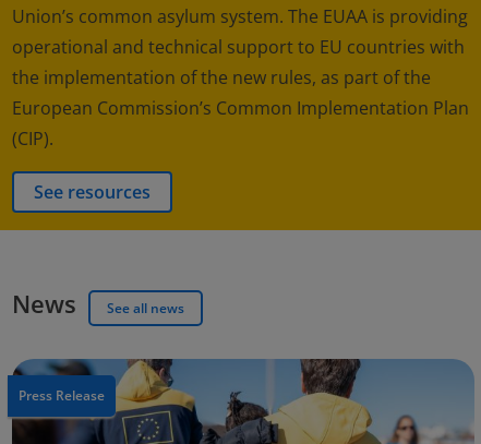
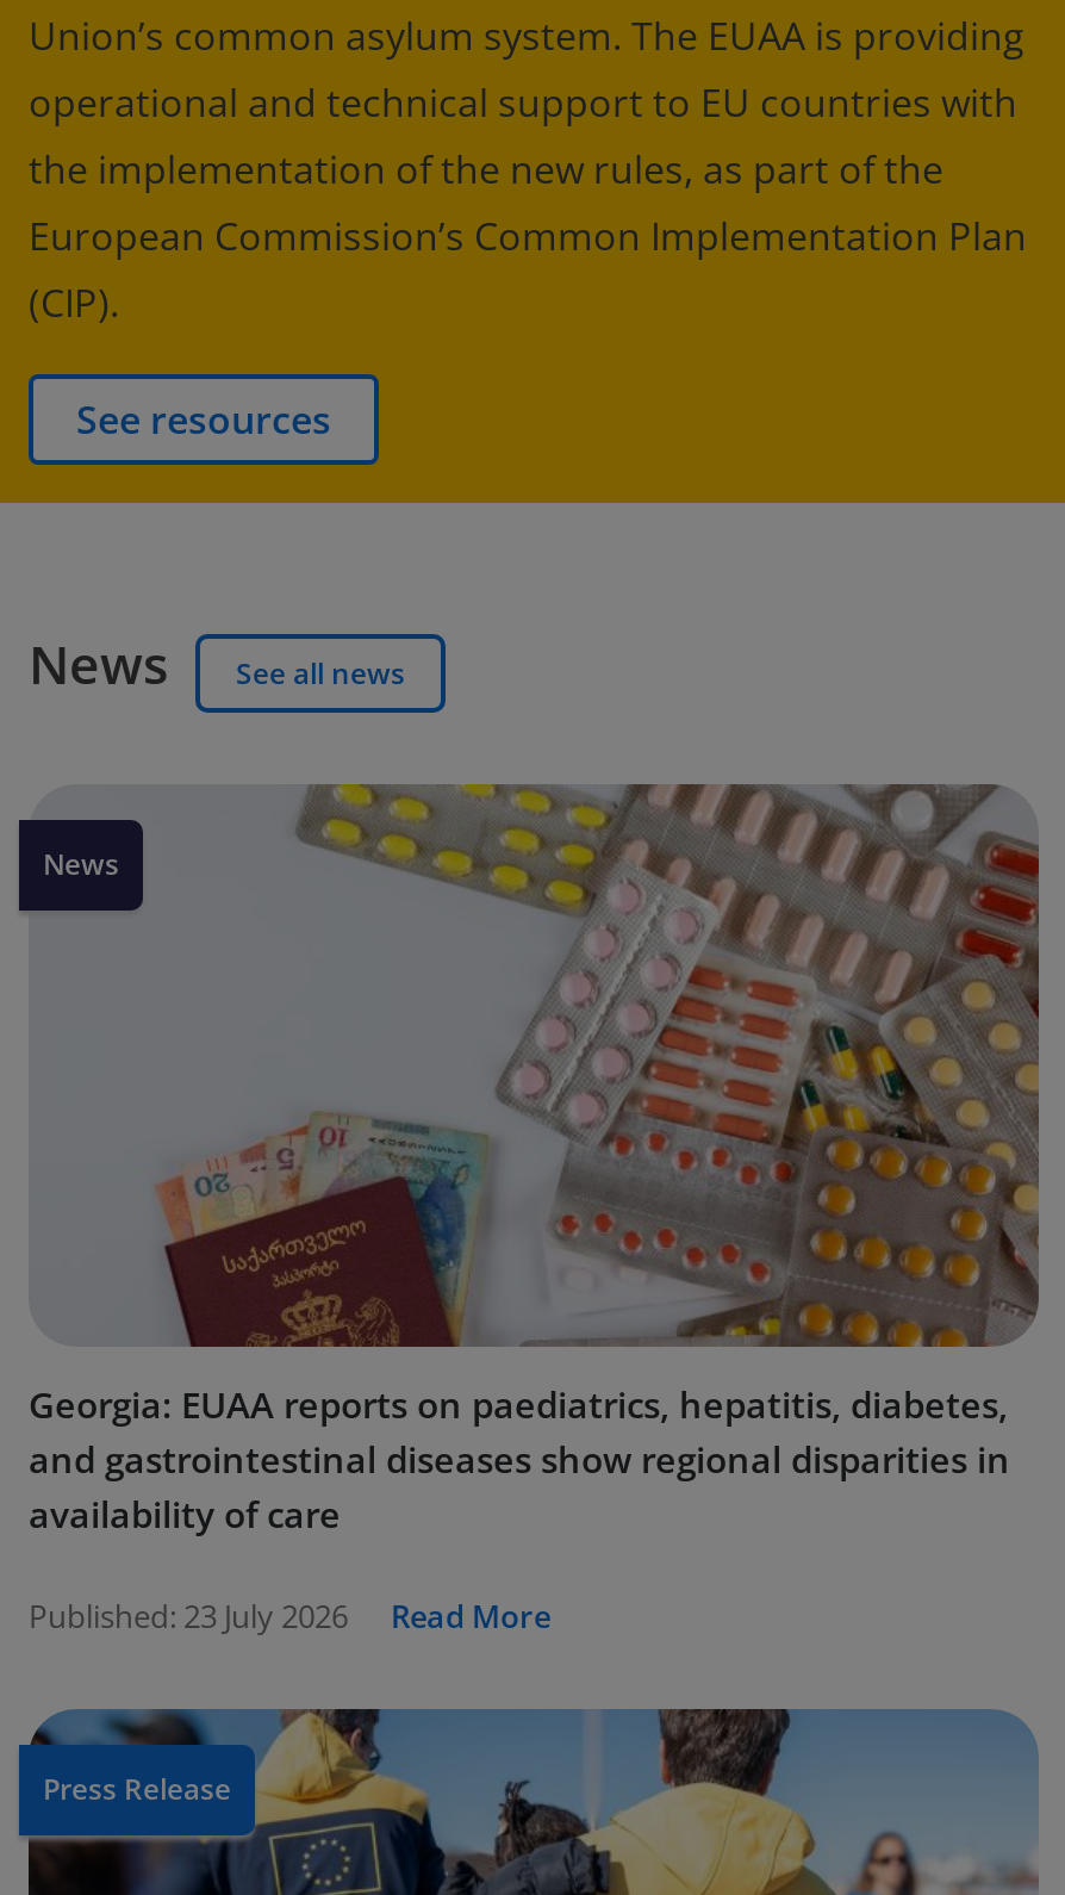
+ [image]
+ News

+ Georgia: EUAA reports on paediatrics, hepatitis, diabetes,
+ and gastrointestinal diseases show regional disparities in
+ availability of care
+ Published: 23 July 2026
+ Read More
